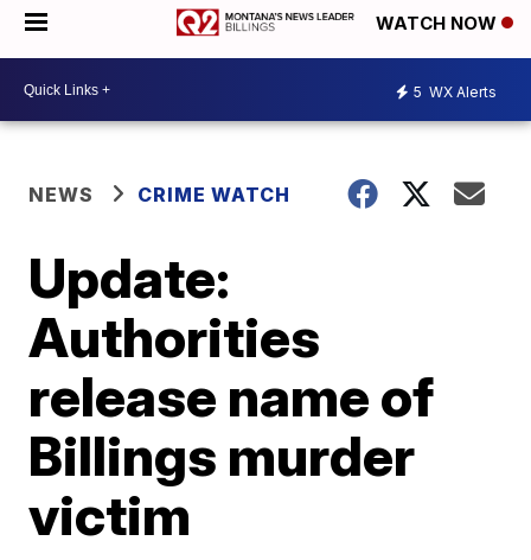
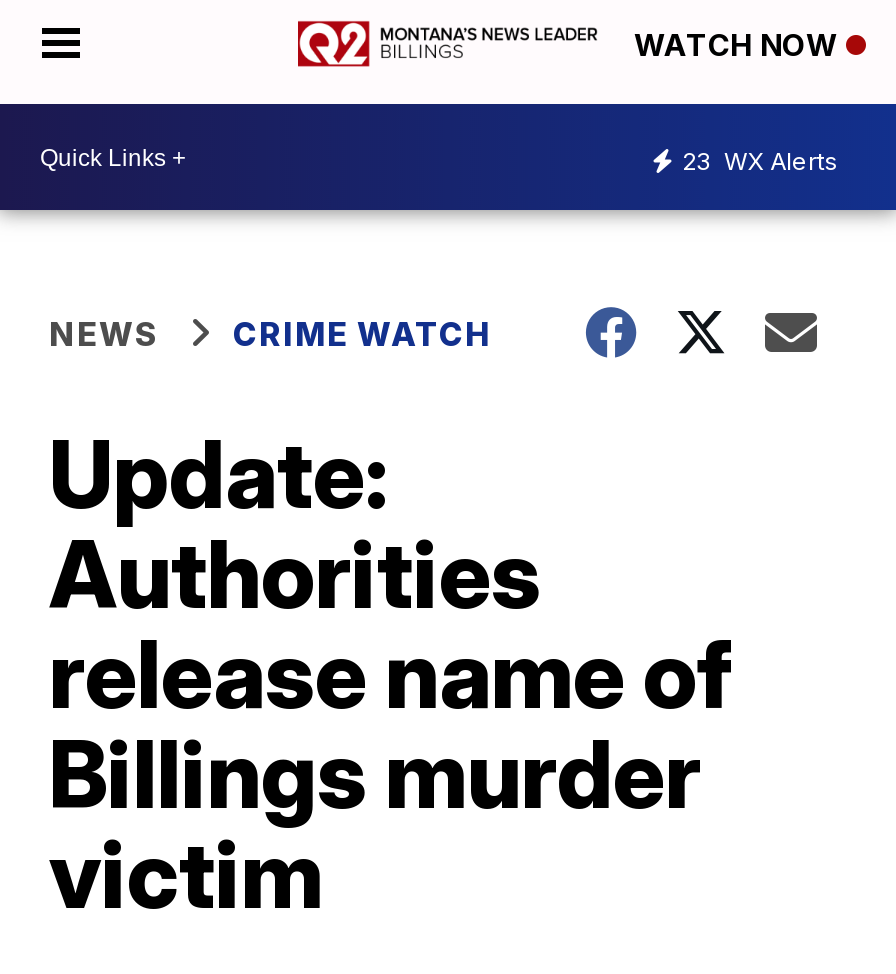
- 5 WX Alerts
+ 23 WX Alerts
